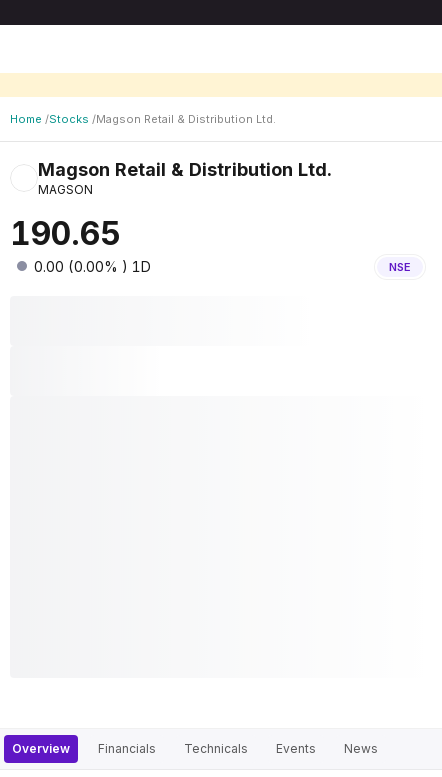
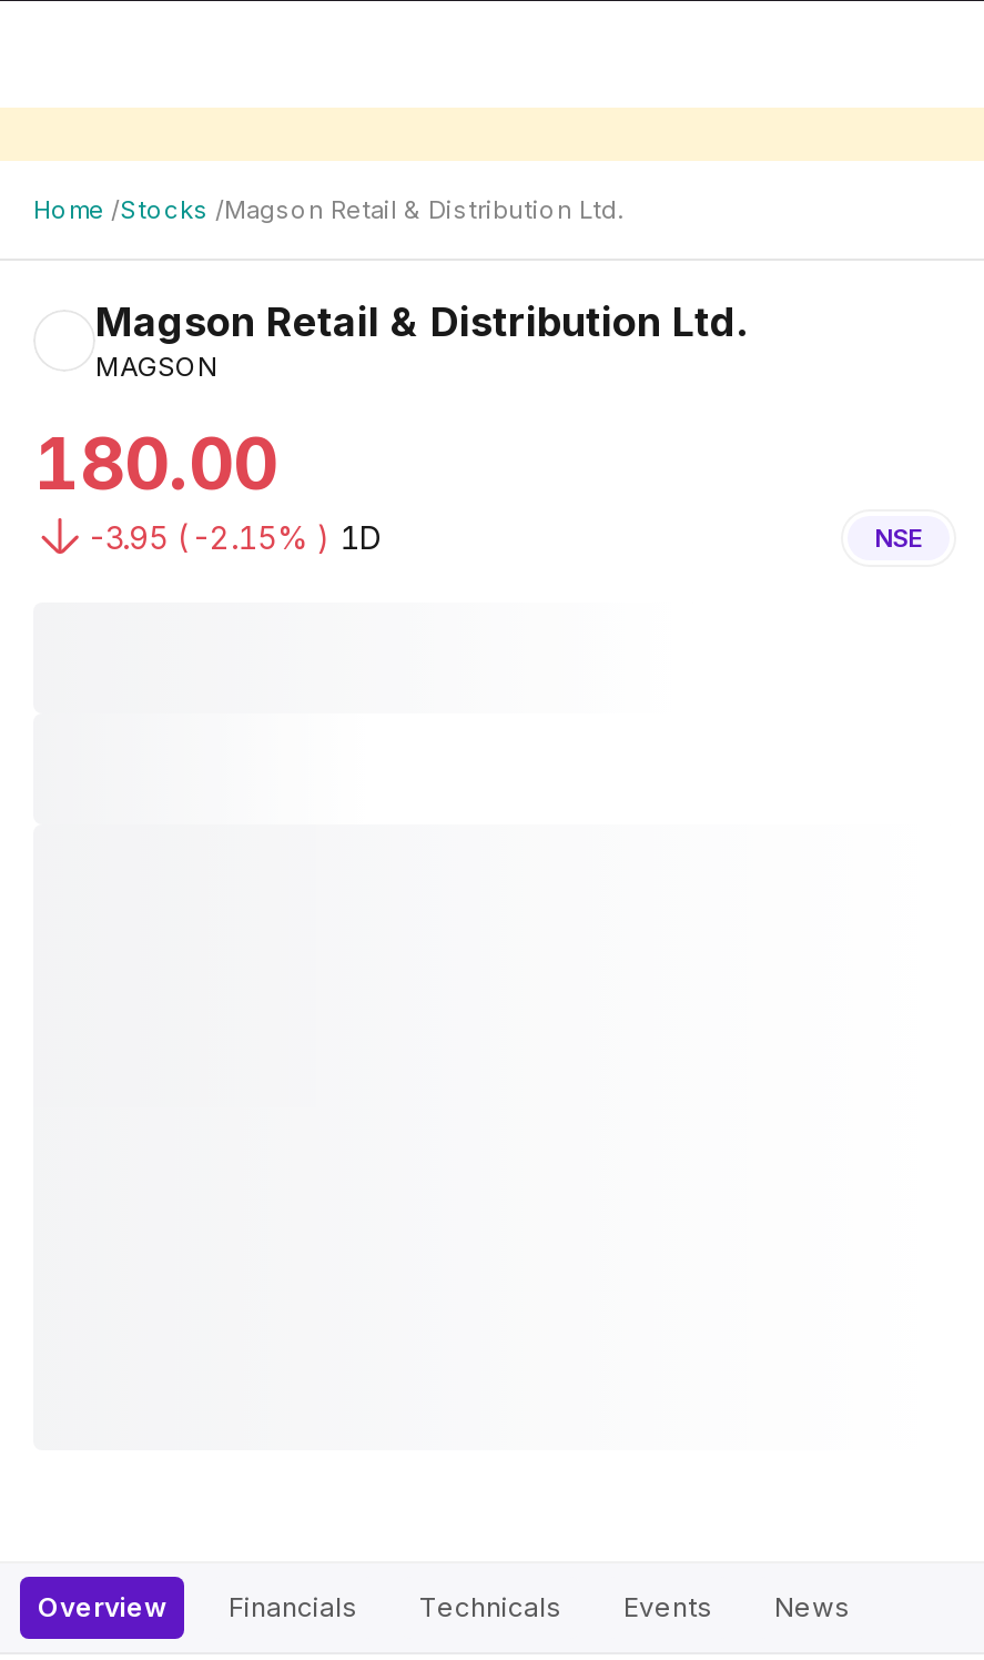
- 190.65
+ 180.00

- 0.00 (0.00% ) 1D
+ -3.95 (-2.15% ) 1D
